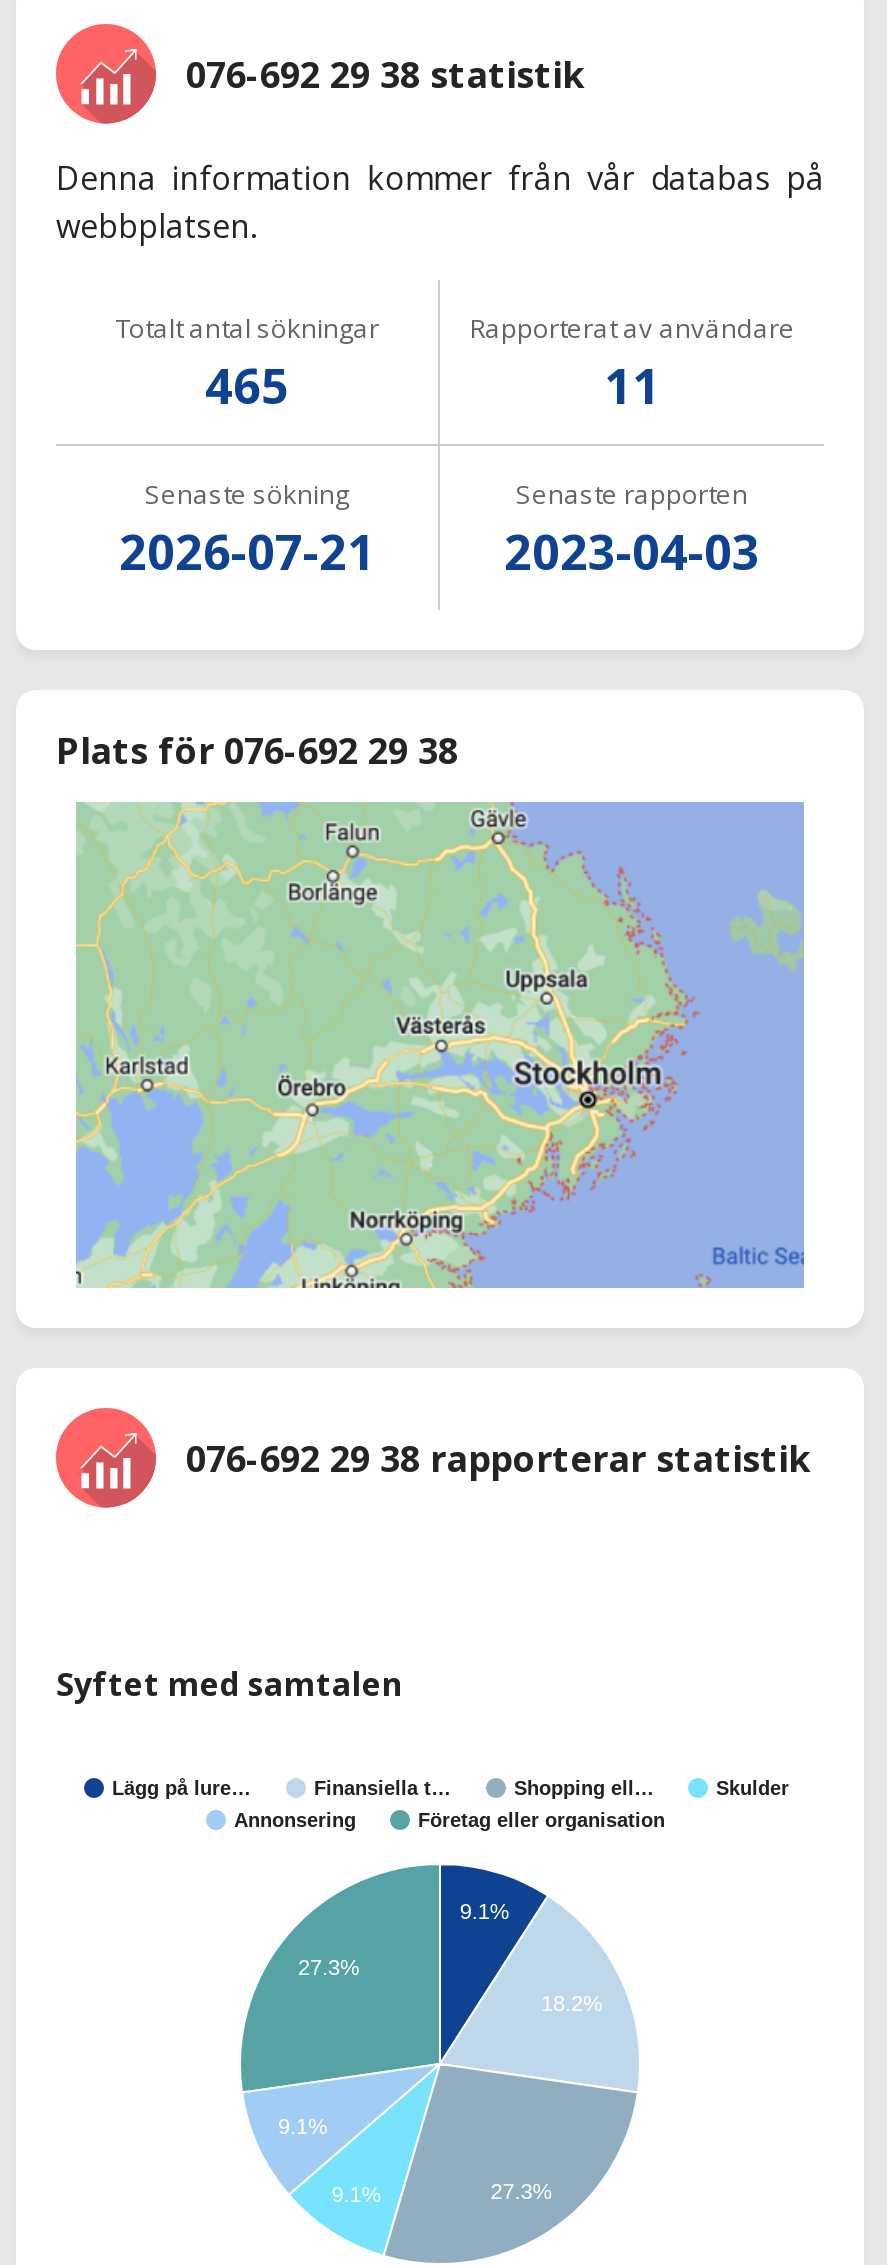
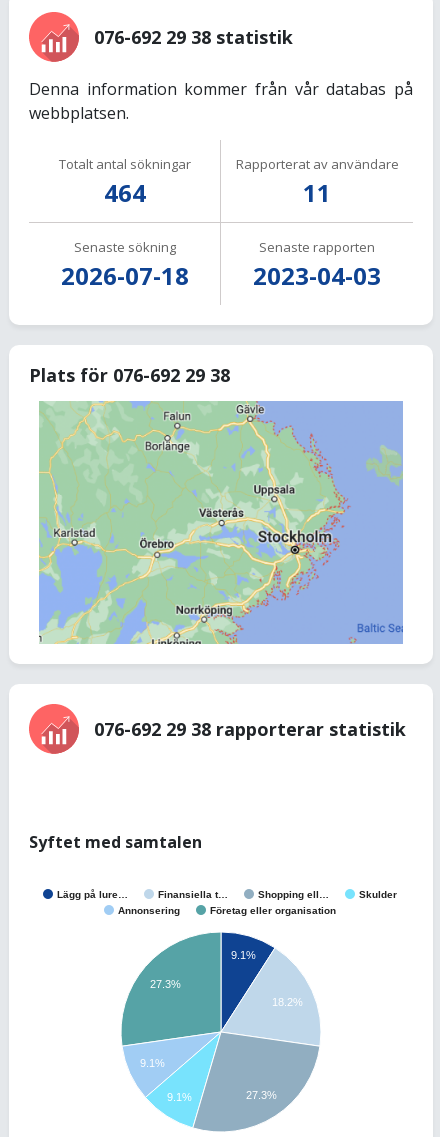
- 465
+ 464

- 2026-07-21 2023-04-03
+ 2026-07-18 2023-04-03
